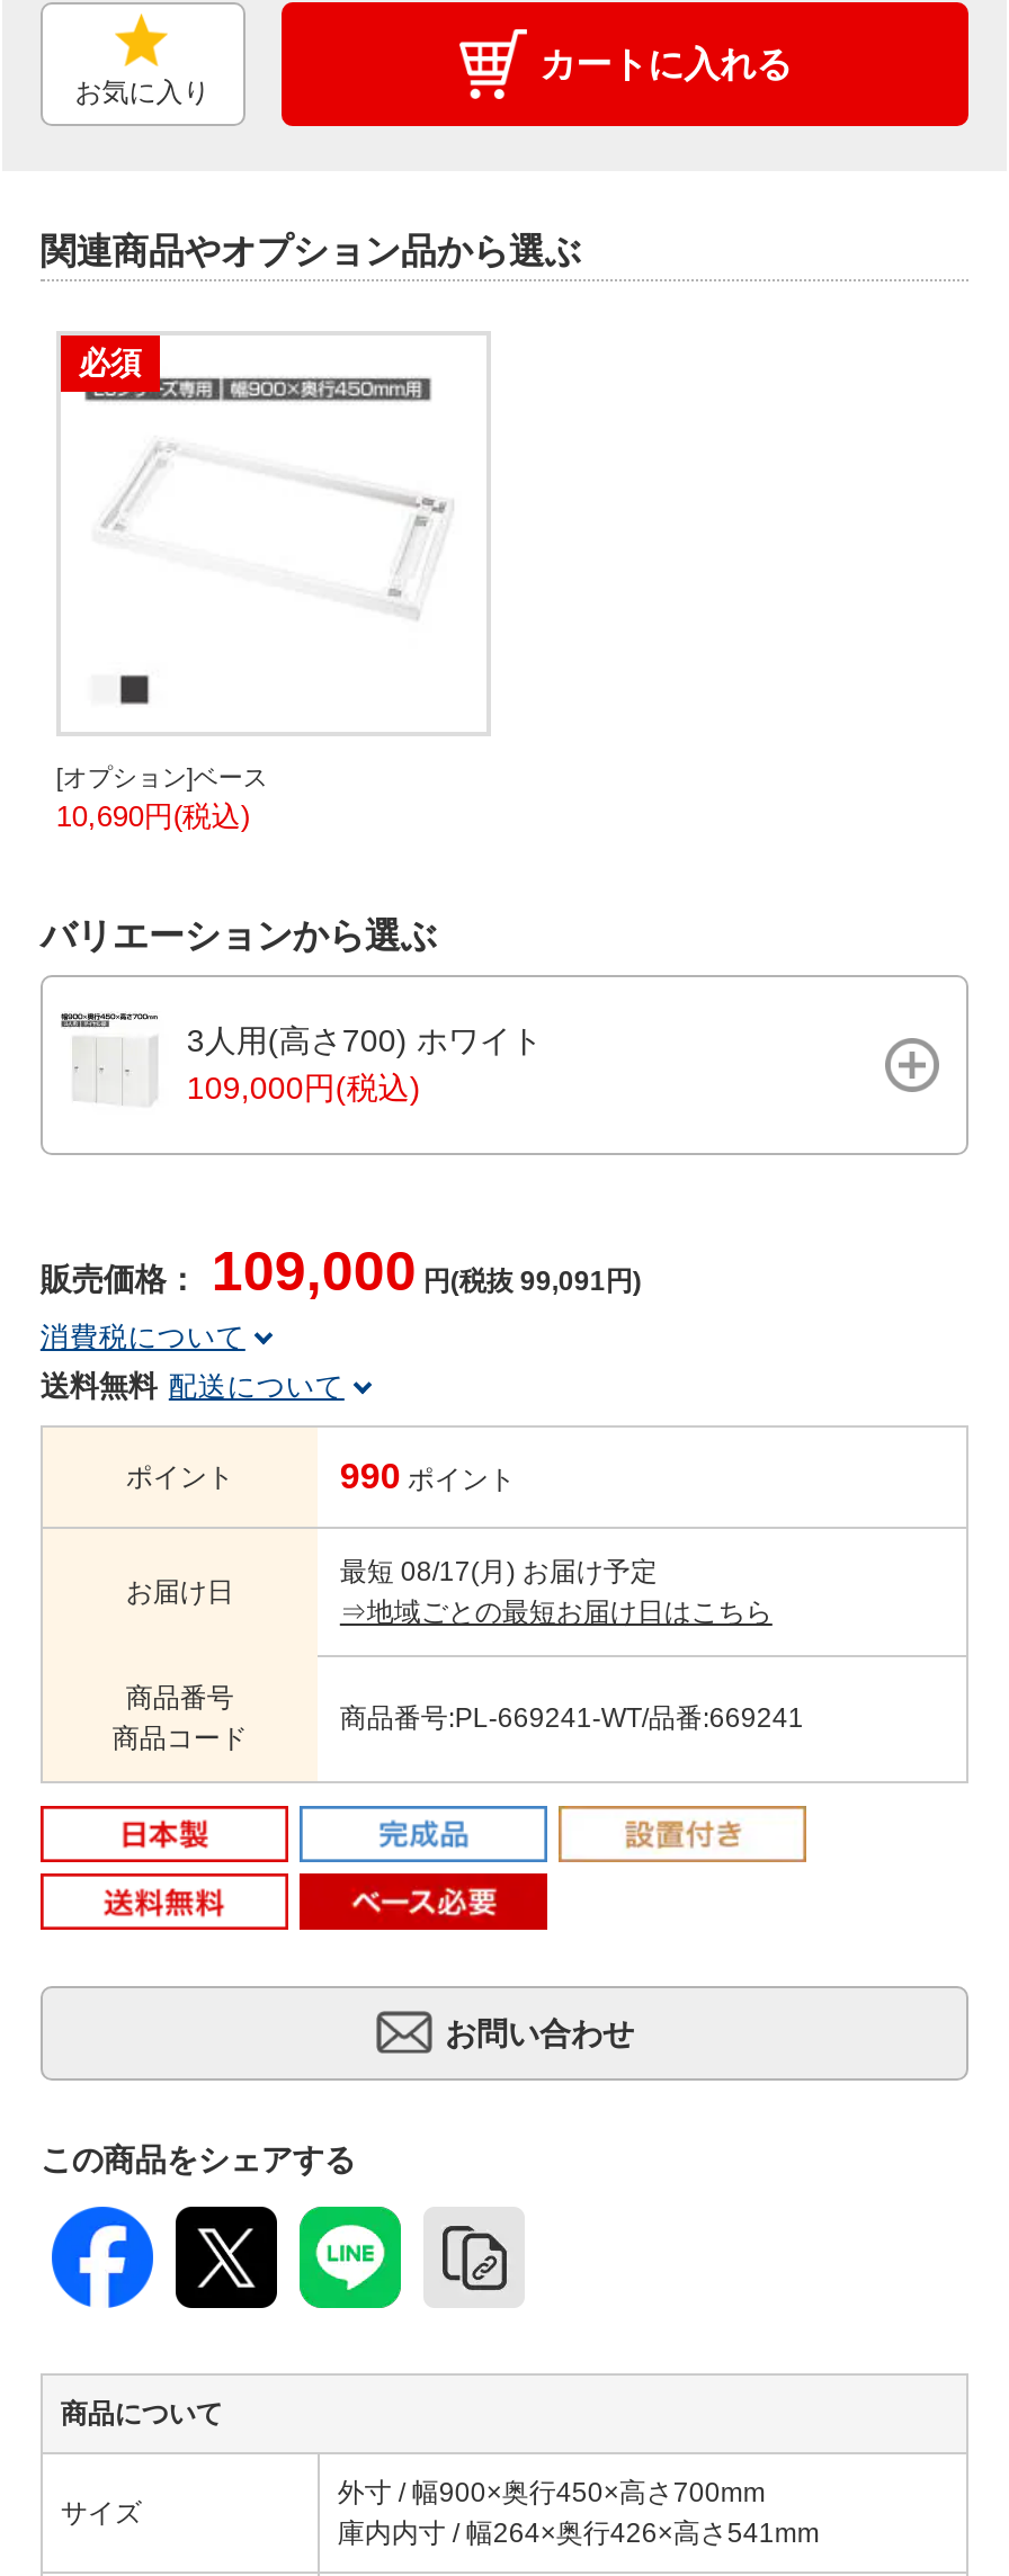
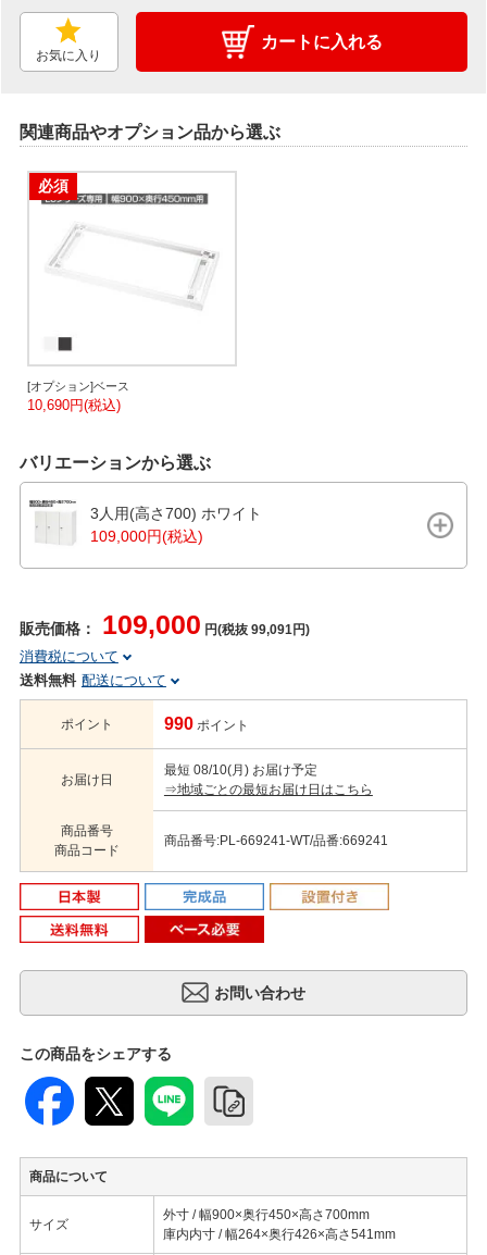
- 最短 08/17(月) お届け予定
+ 最短 08/10(月) お届け予定
